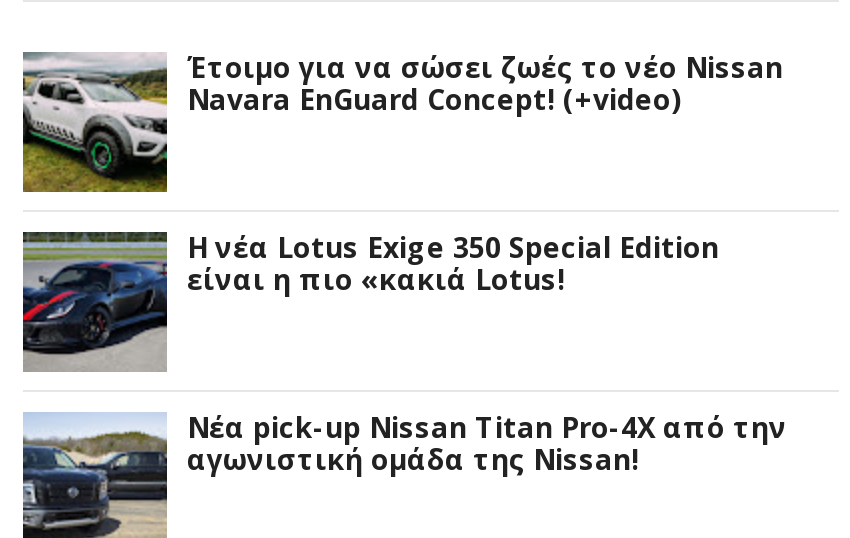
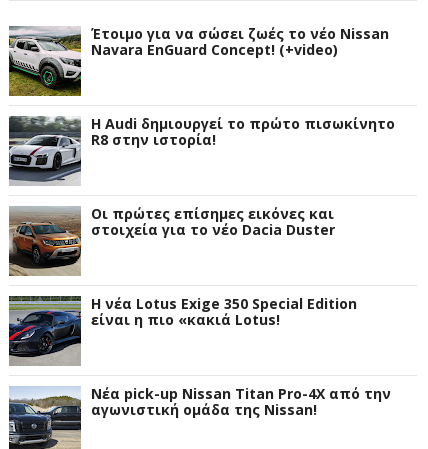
+ [image]
+ Η Audi δημιουργεί το πρώτο πισωκίνητο
+ R8 στην ιστορία!

+ [image]
+ Οι πρώτες επίσημες εικόνες και
+ στοιχεία για το νέο Dacia Duster
